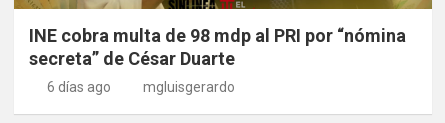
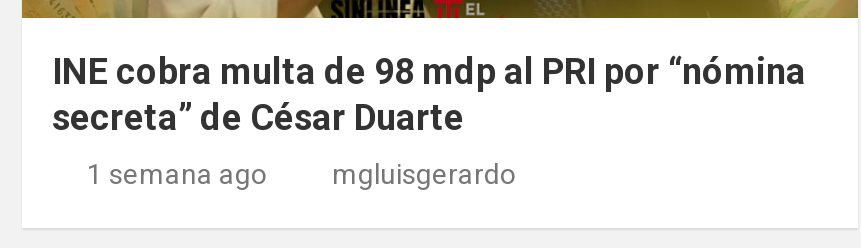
- 6 días ago
+ 1 semana ago
